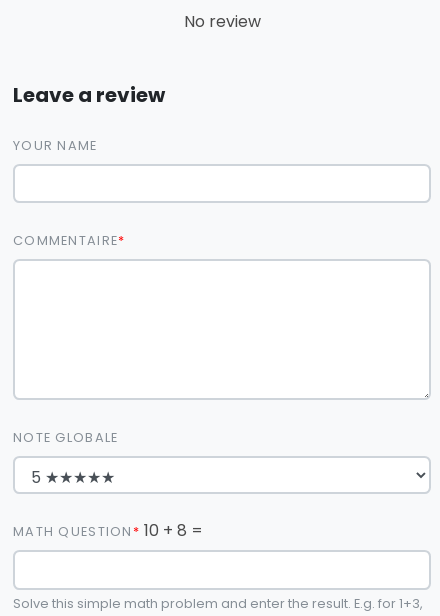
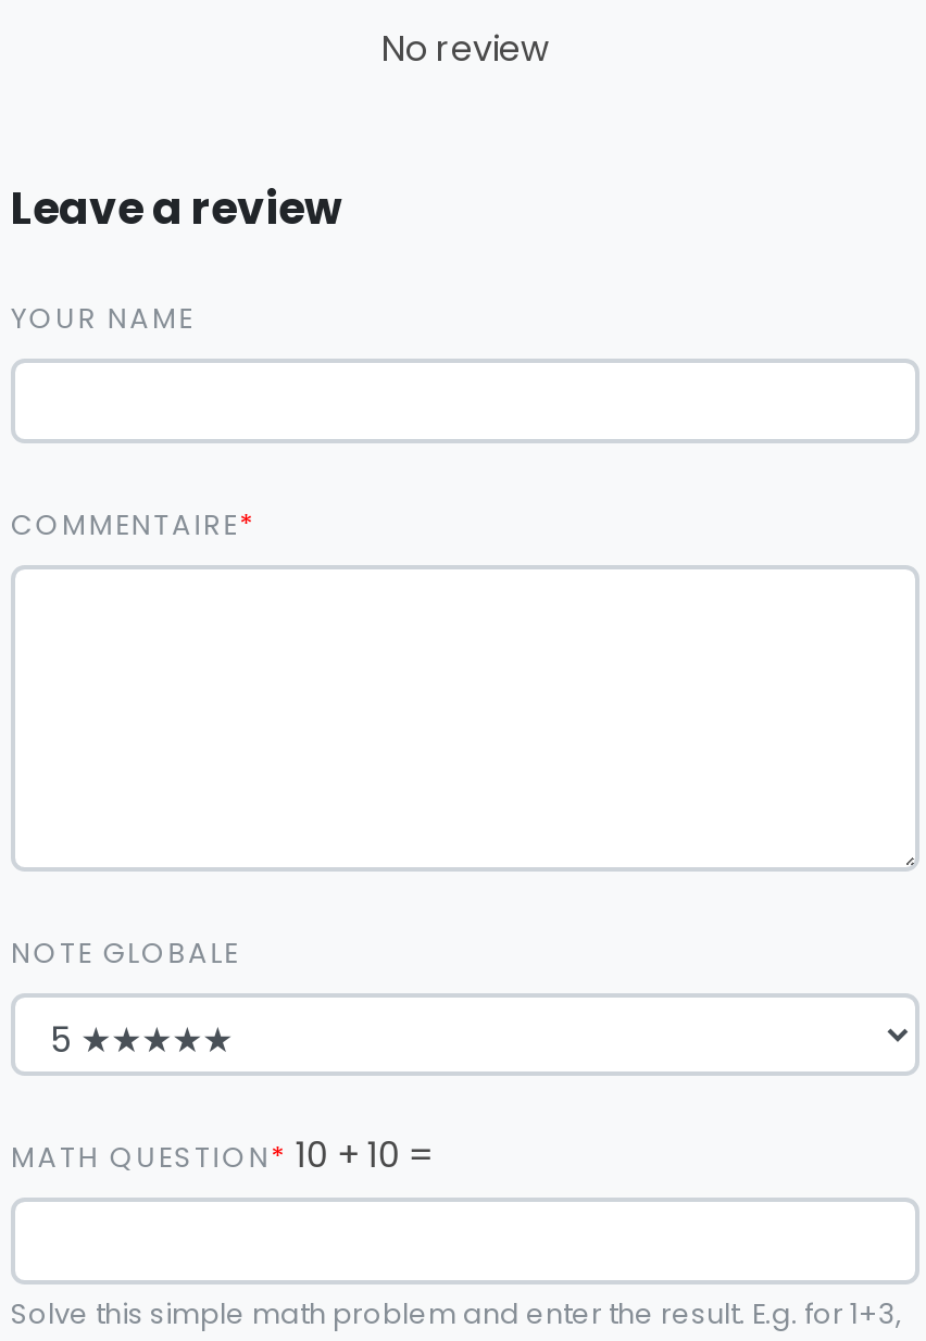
- MATH QUESTION 10 + 8 =
+ MATH QUESTION 10 + 10 =
